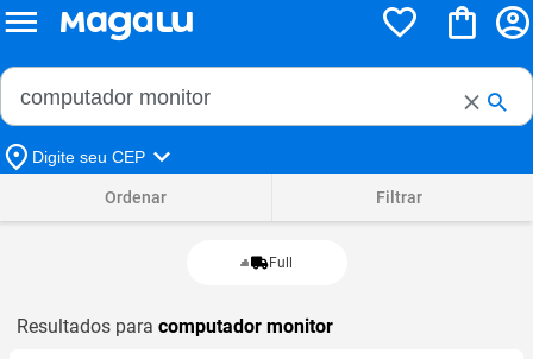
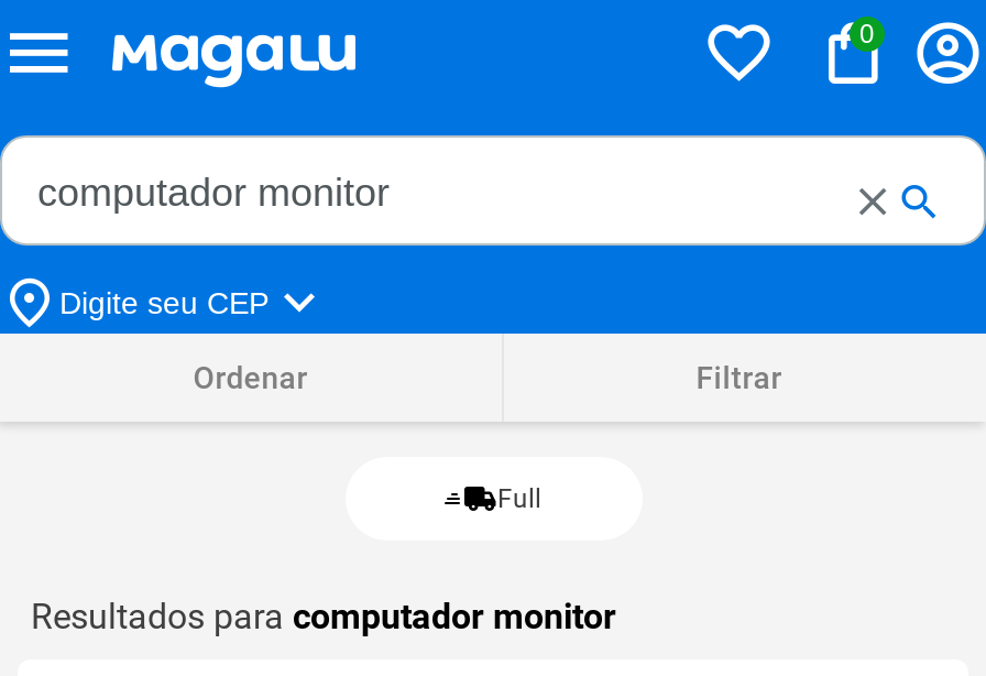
+ 0
